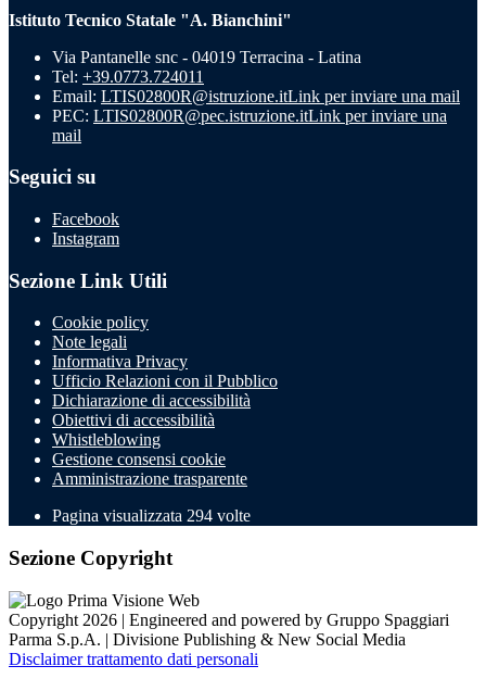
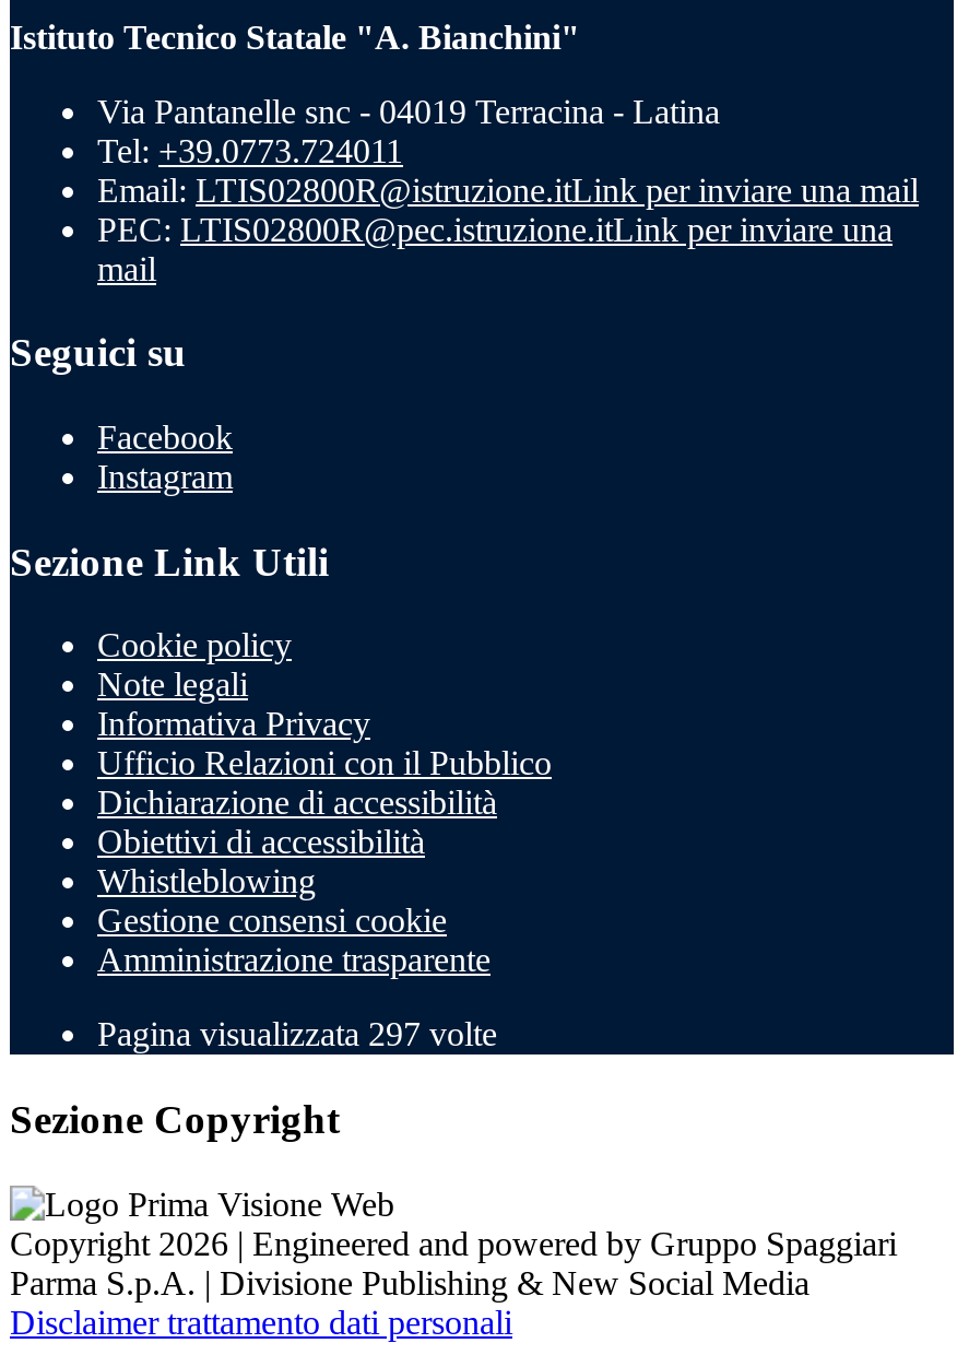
- Pagina visualizzata 294 volte
+ Pagina visualizzata 297 volte
